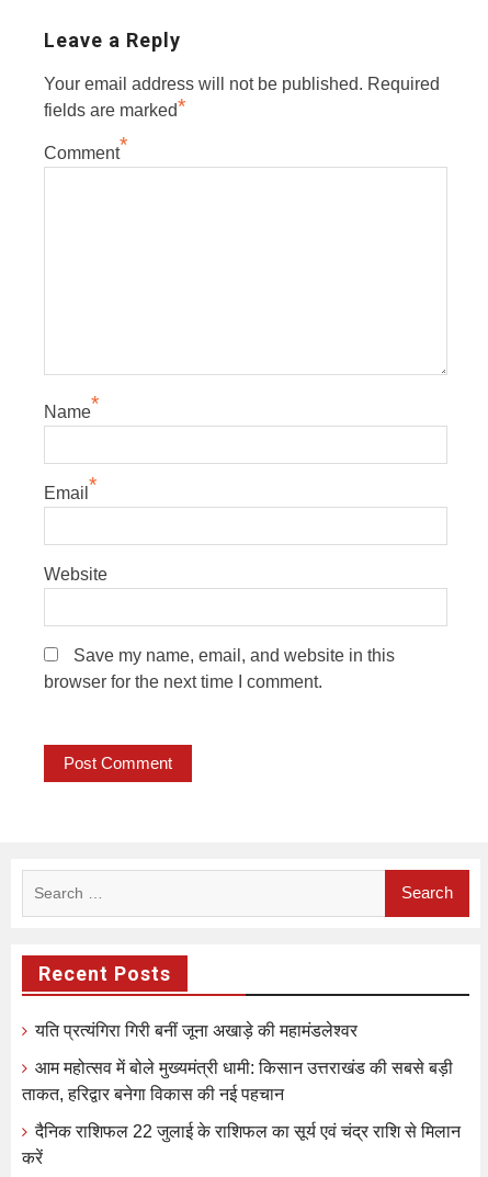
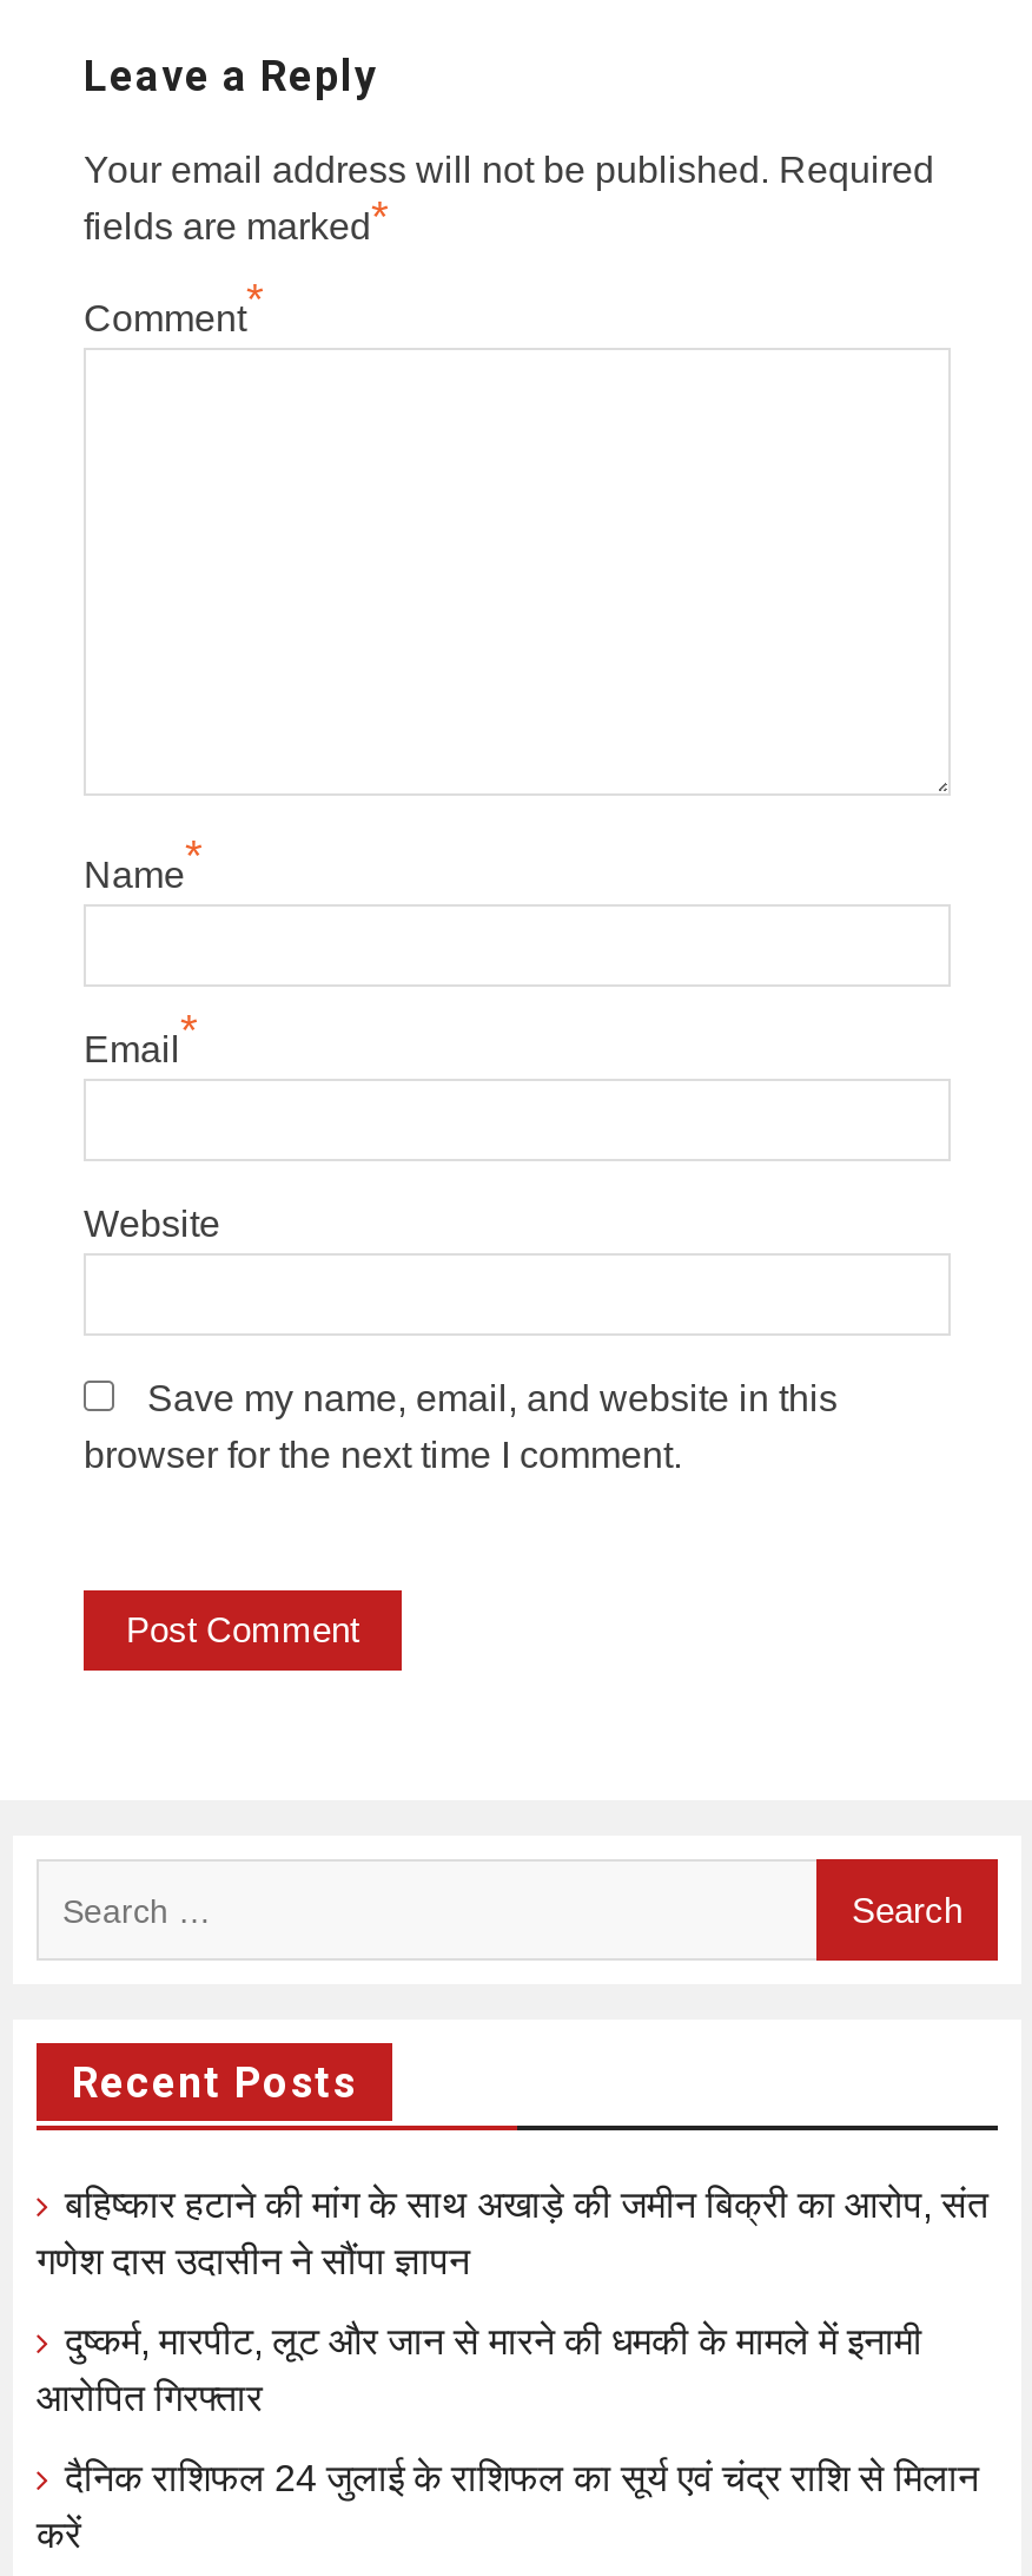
- यति प्रत्यंगिरा गिरी बनीं जूना अखाड़े की महामंडलेश्वर
+ बहिष्कार हटाने की मांग के साथ अखाड़े की जमीन बिक्री का आरोप, संत
+ गणेश दास उदासीन ने सौंपा ज्ञापन

- आम महोत्सव में बोले मुख्यमंत्री धामी: किसान उत्तराखंड की सबसे बड़ी
- ताकत, हरिद्वार बनेगा विकास की नई पहचान
+ दुष्कर्म, मारपीट, लूट और जान से मारने की धमकी के मामले में इनामी
+ आरोपित गिरफ्तार

- दैनिक राशिफल 22 जुलाई के राशिफल का सूर्य एवं चंद्र राशि से मिलान
+ दैनिक राशिफल 24 जुलाई के राशिफल का सूर्य एवं चंद्र राशि से मिलान
